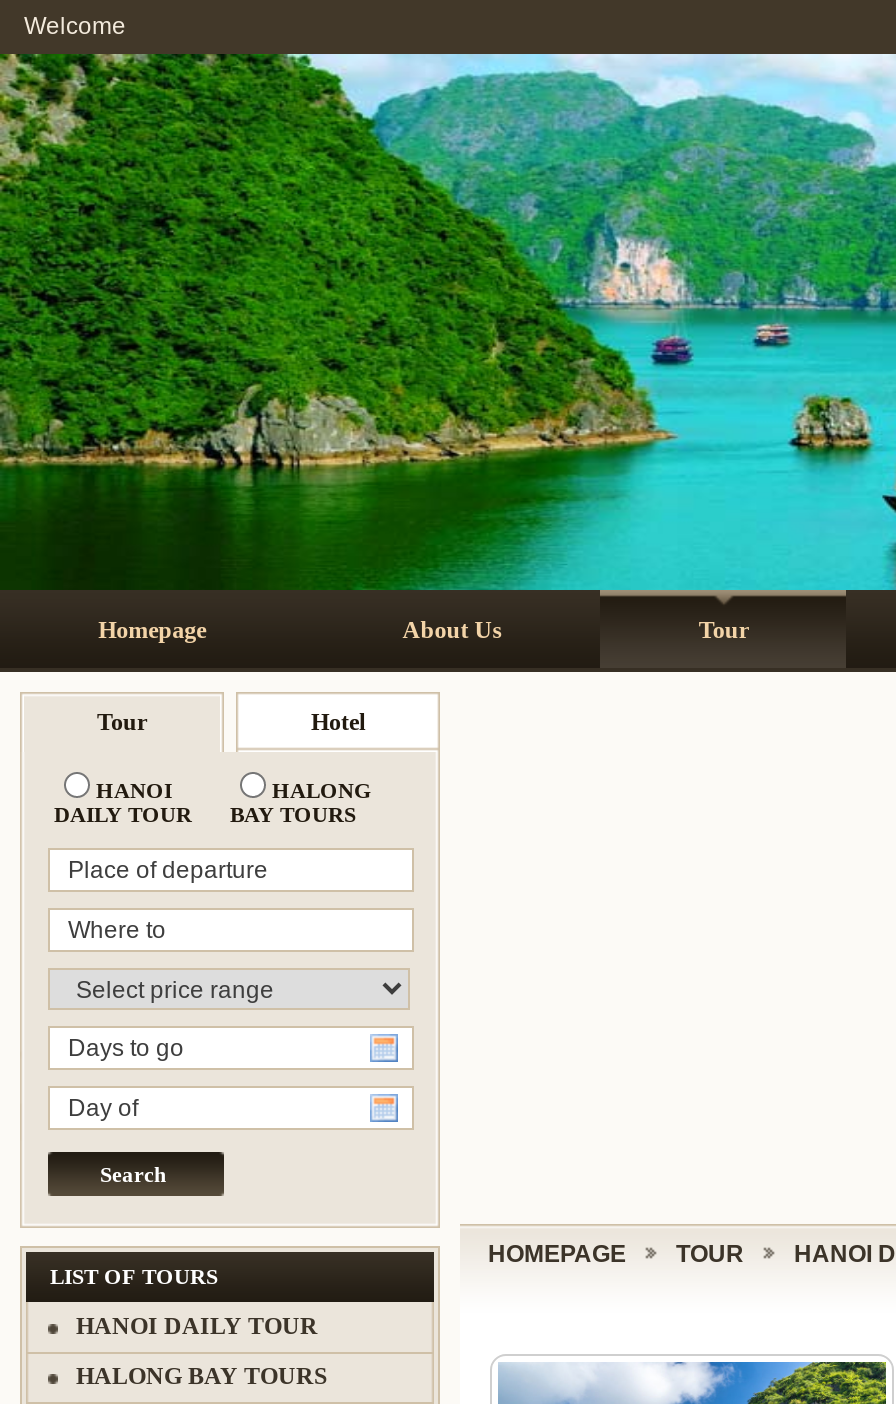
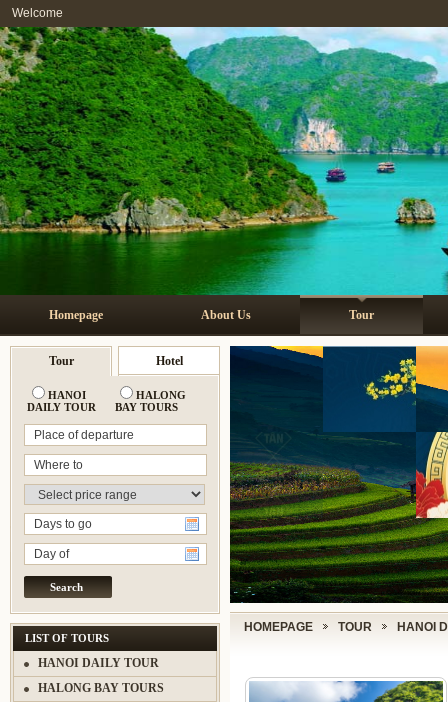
+ [image]
